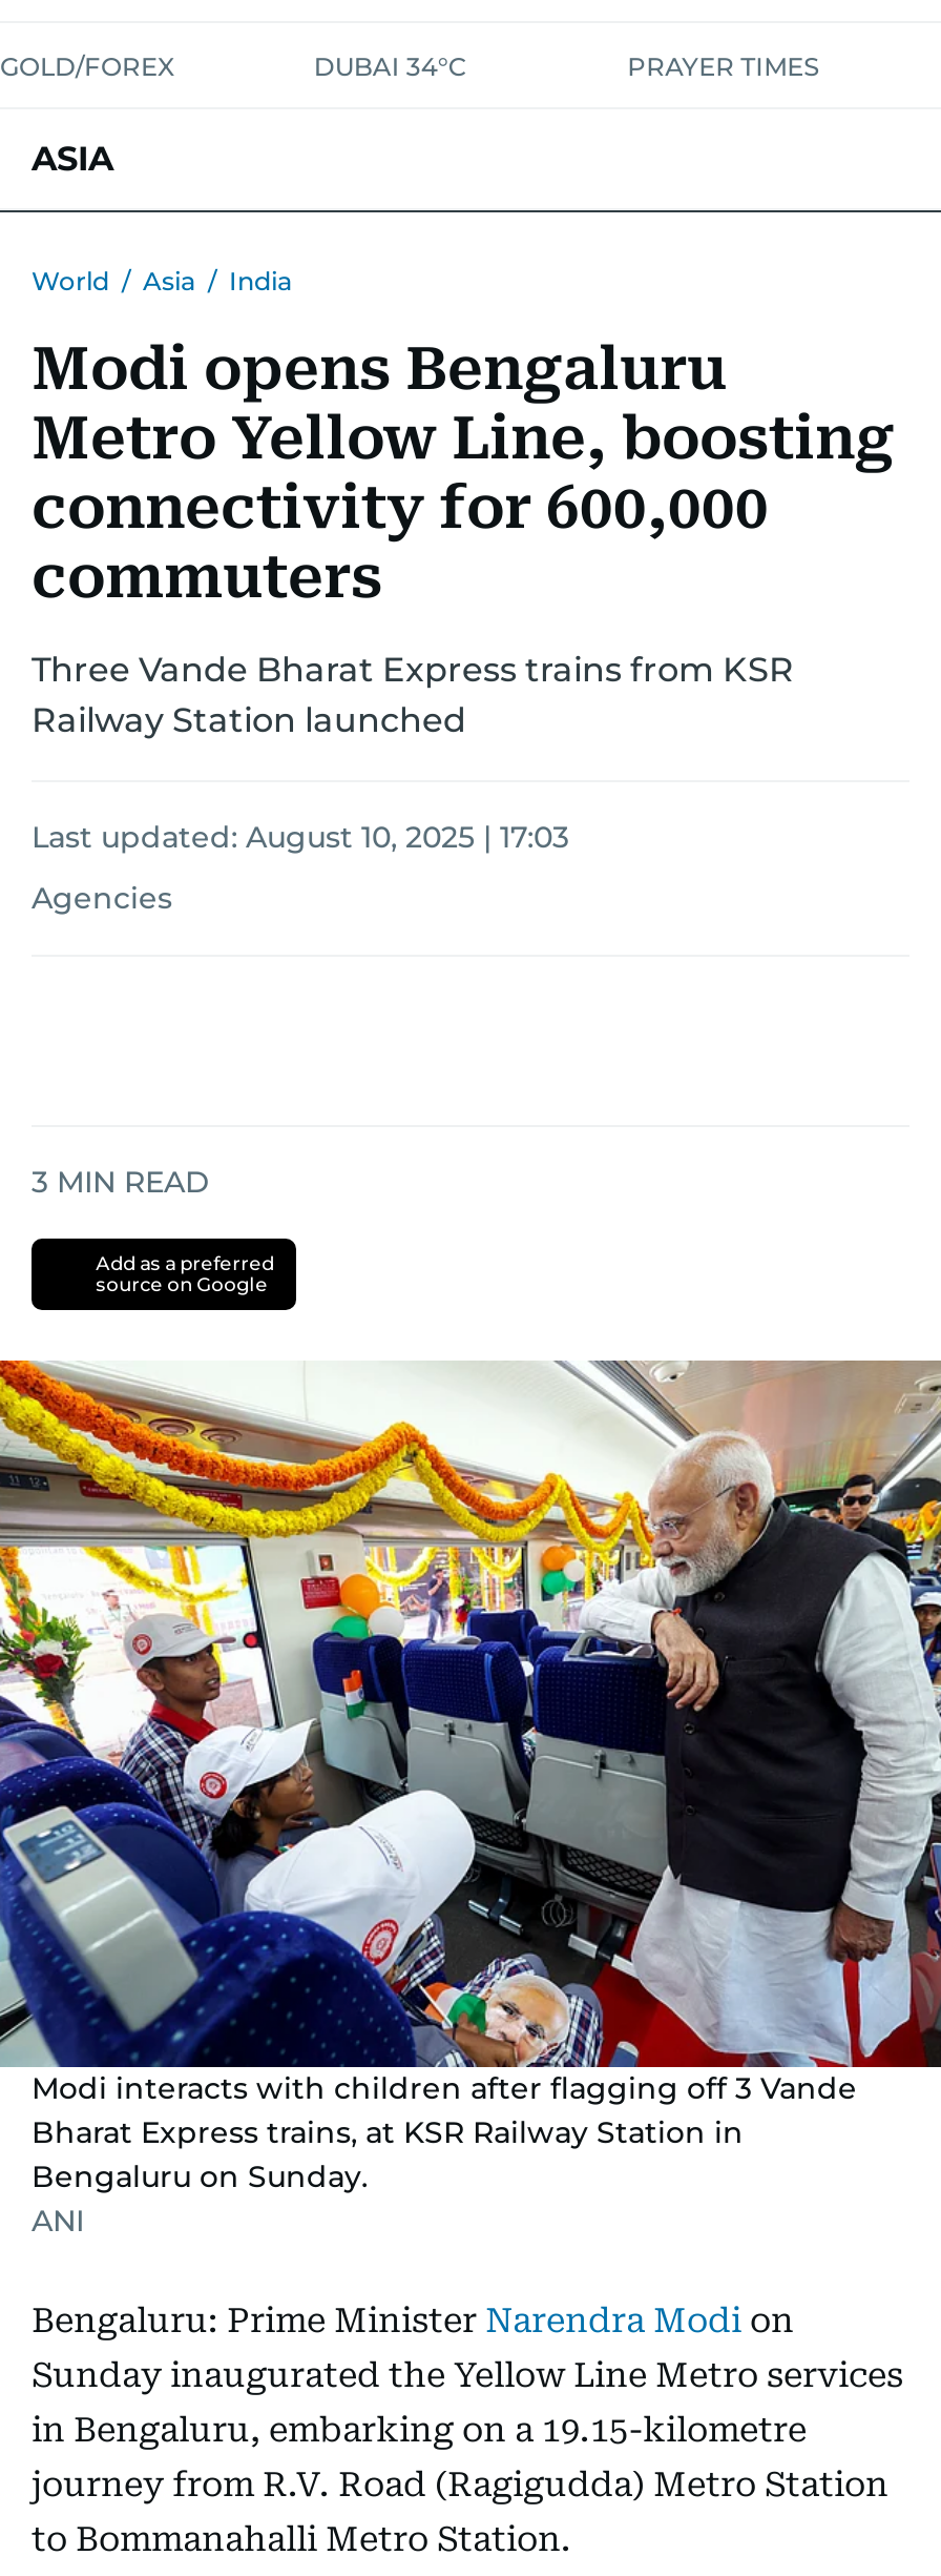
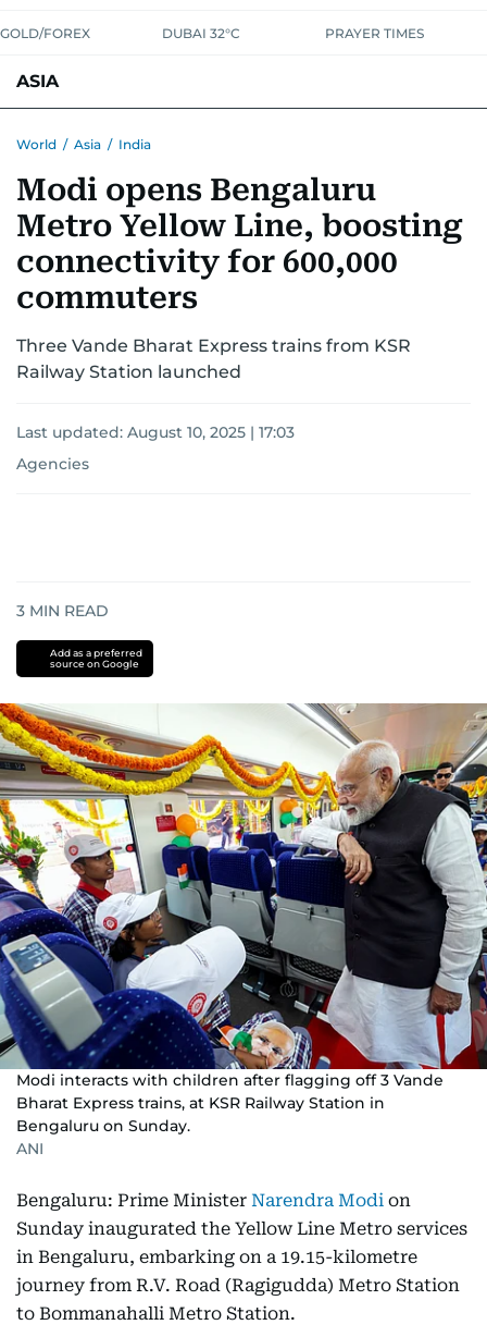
- DUBAI 34°C
+ DUBAI 32°C
